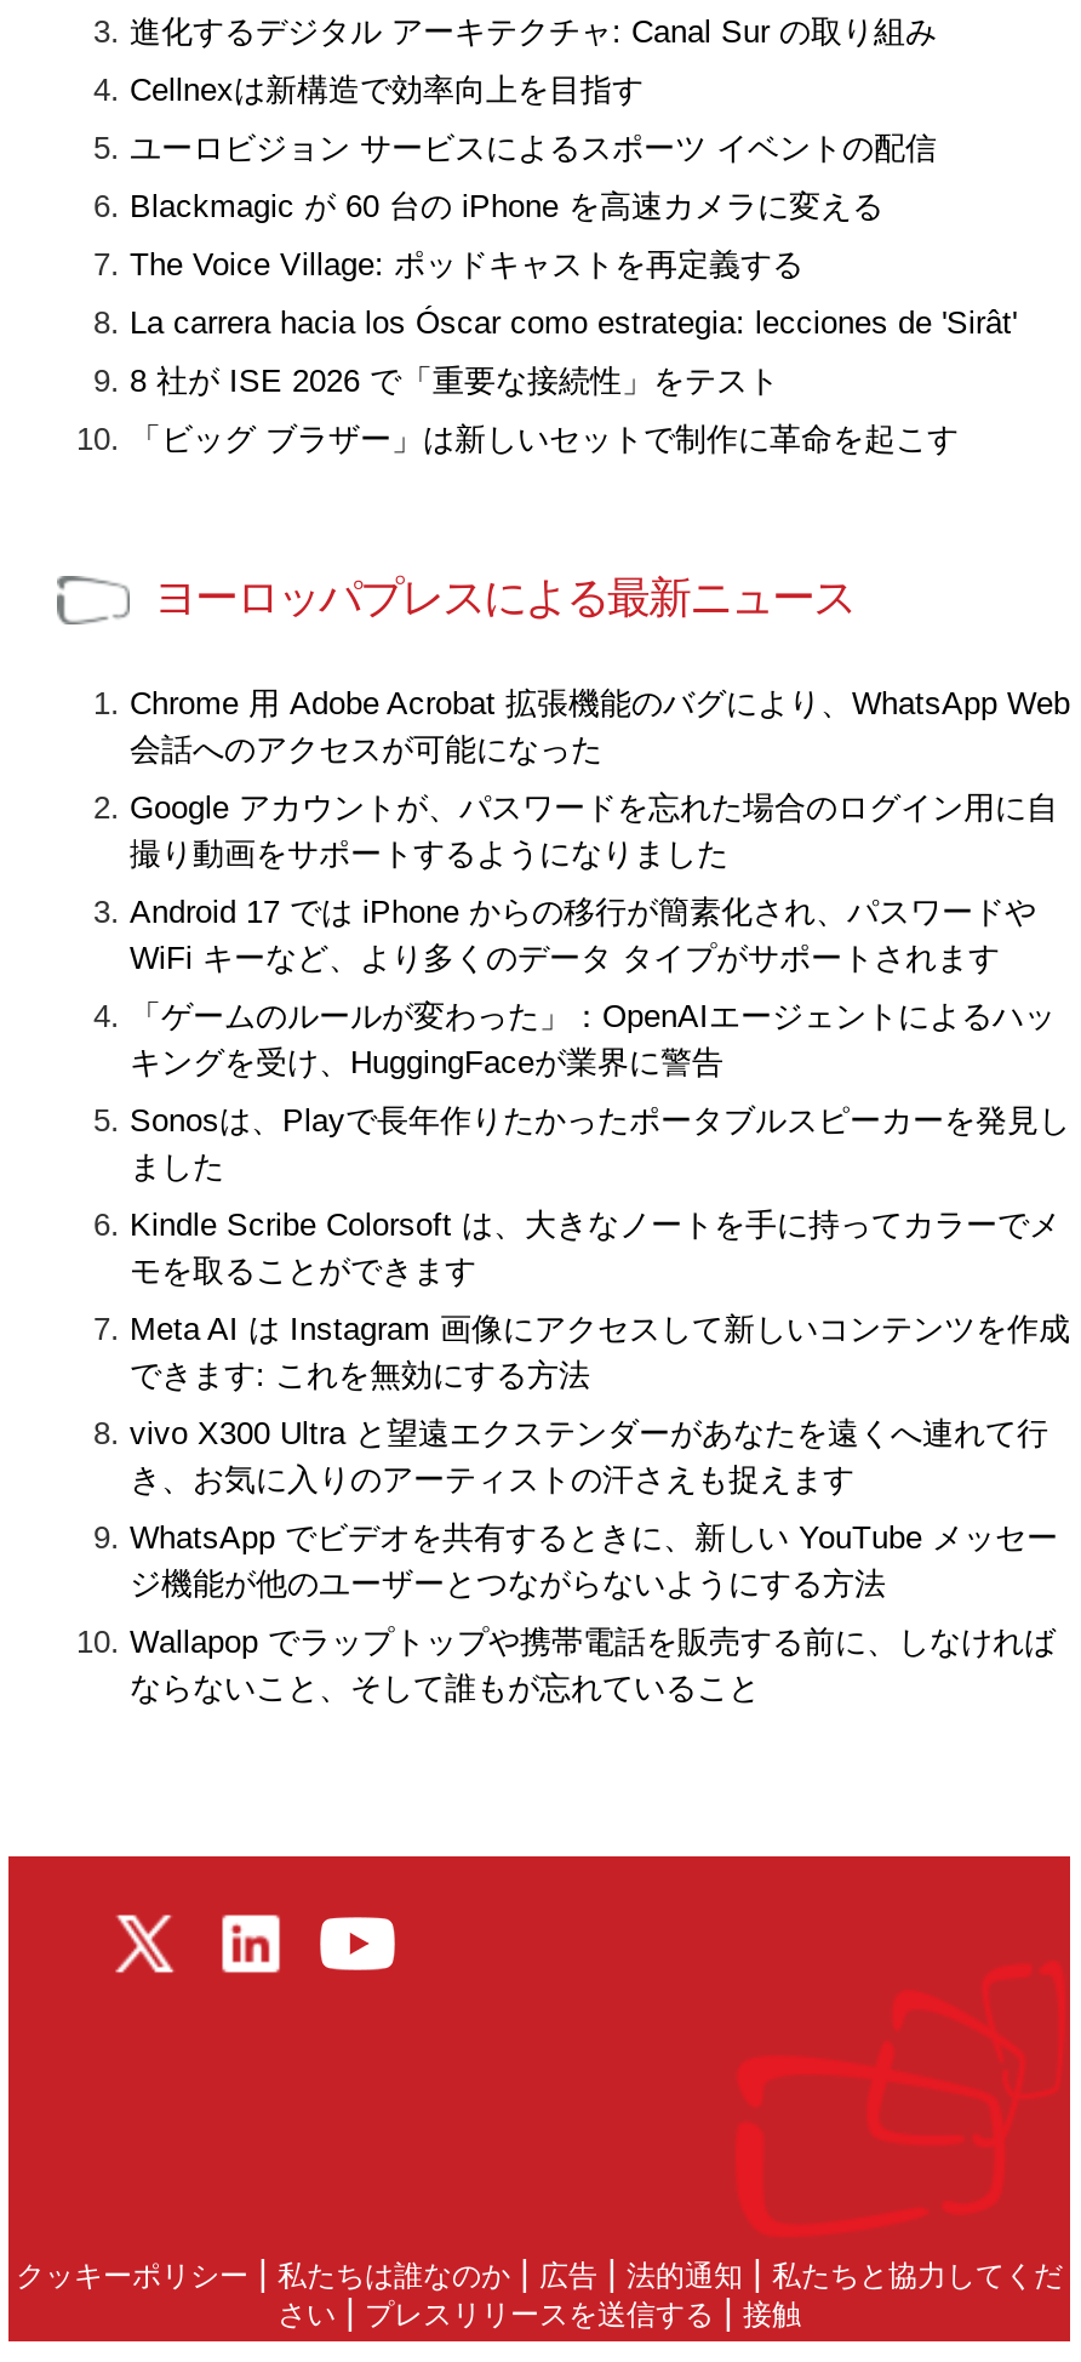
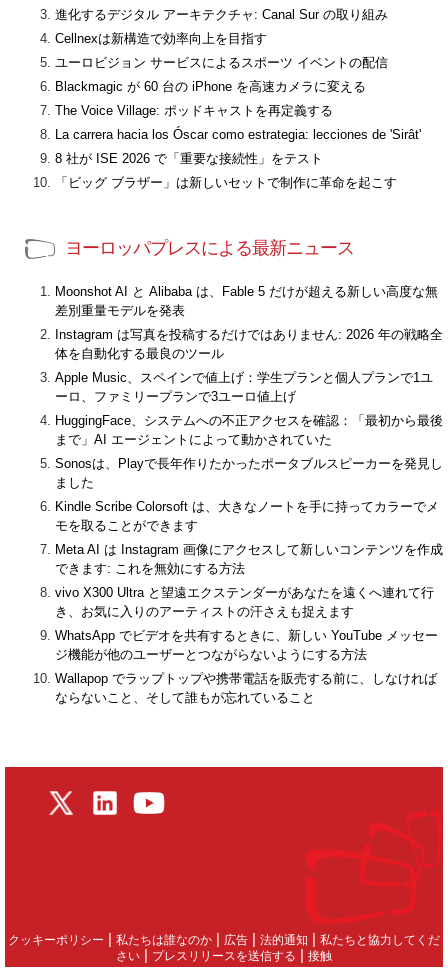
- Chrome 用 Adobe Acrobat 拡張機能のバグにより、WhatsApp Web
- 会話へのアクセスが可能になった
+ Moonshot AI と Alibaba は、Fable 5 だけが超える新しい高度な無
+ 差別重量モデルを発表

- Google アカウントが、パスワードを忘れた場合のログイン用に自
- 撮り動画をサポートするようになりました
+ Instagram は写真を投稿するだけではありません: 2026 年の戦略全
+ 体を自動化する最良のツール

- Android 17 では iPhone からの移行が簡素化され、パスワードや
- WiFi キーなど、より多くのデータ タイプがサポートされます
+ Apple Music、スペインで値上げ：学生プランと個人プランで1ユ
+ ーロ、ファミリープランで3ユーロ値上げ

- 「ゲームのルールが変わった」：OpenAIエージェントによるハッ
- キングを受け、HuggingFaceが業界に警告
+ HuggingFace、システムへの不正アクセスを確認：「最初から最後
+ まで」AI エージェントによって動かされていた
